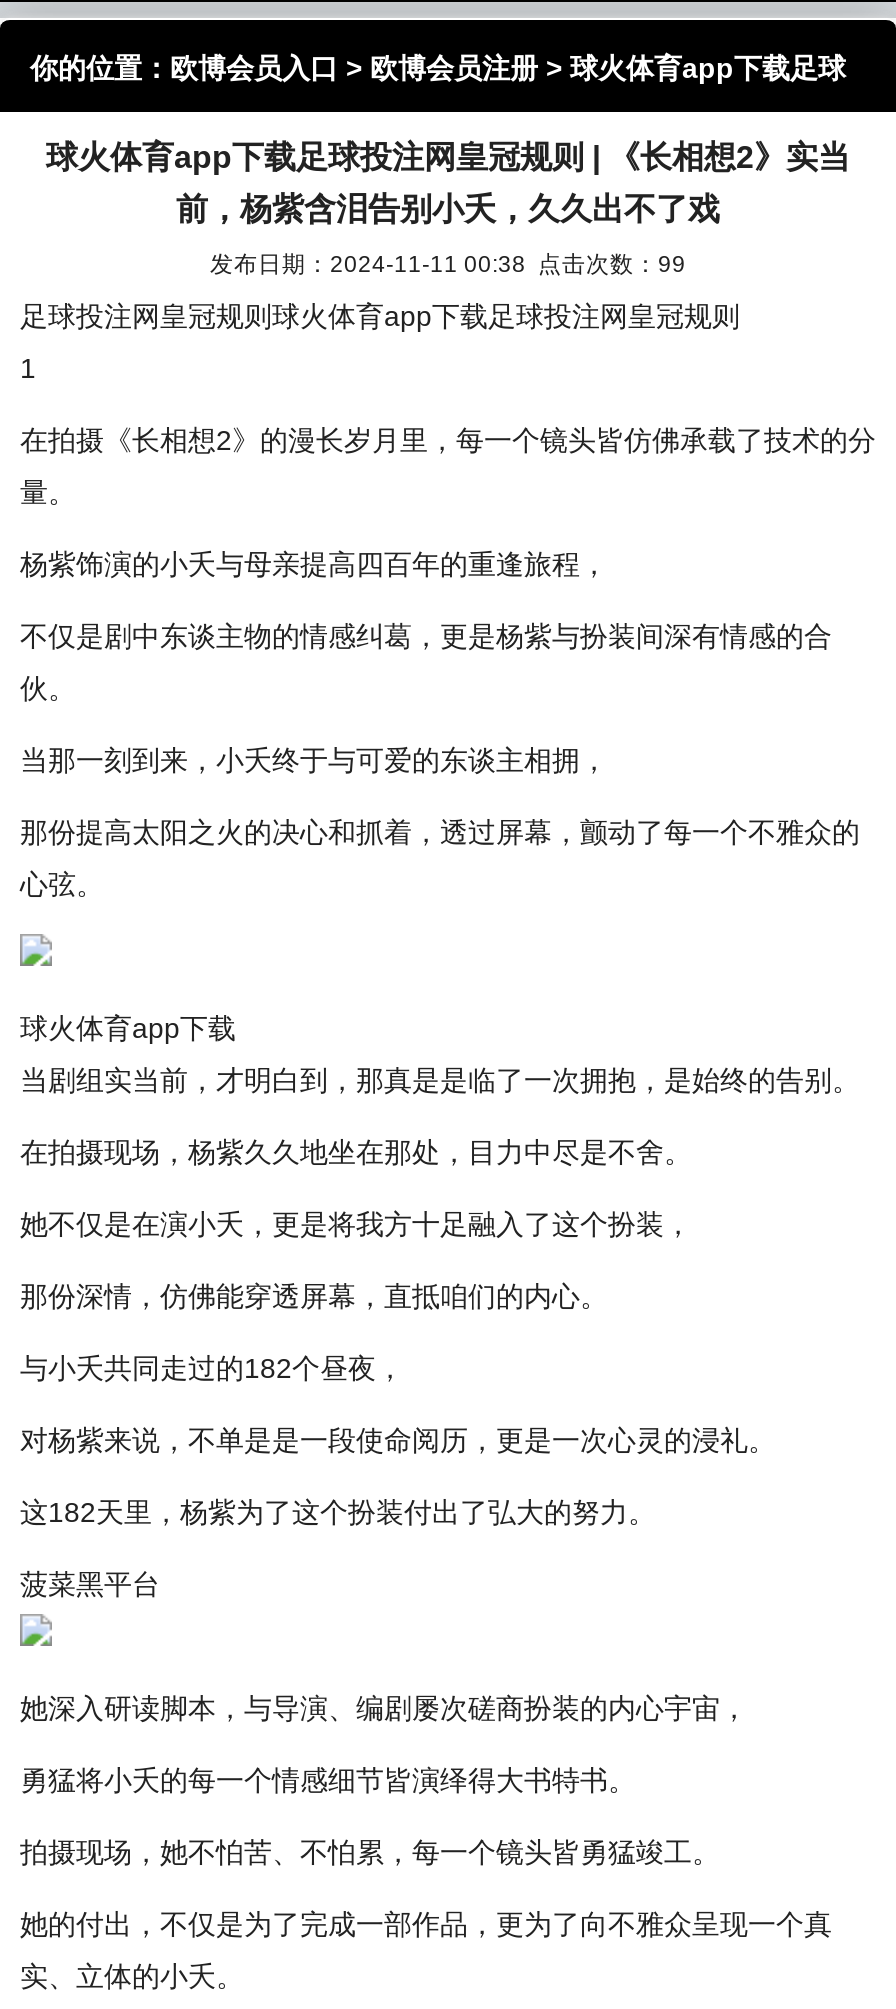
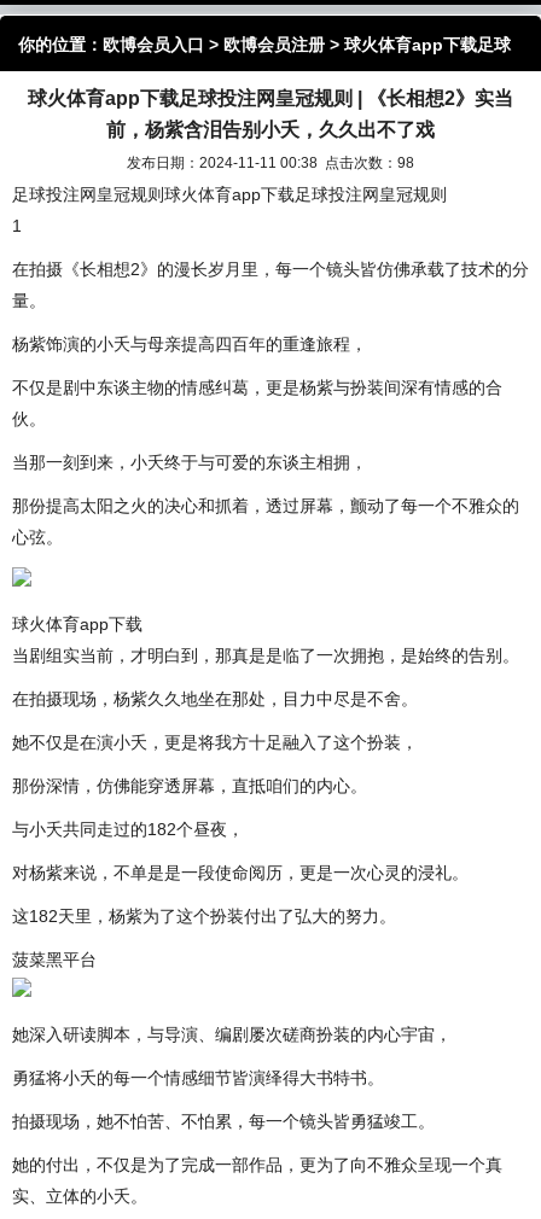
- 发布日期：2024-11-11 00:38 点击次数：99
+ 发布日期：2024-11-11 00:38 点击次数：98
